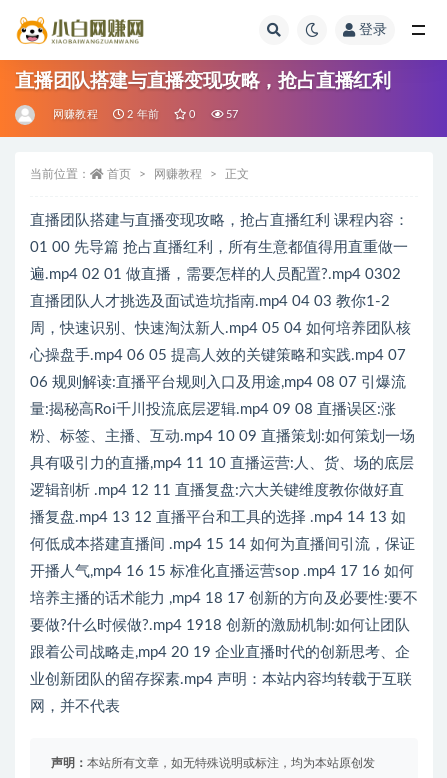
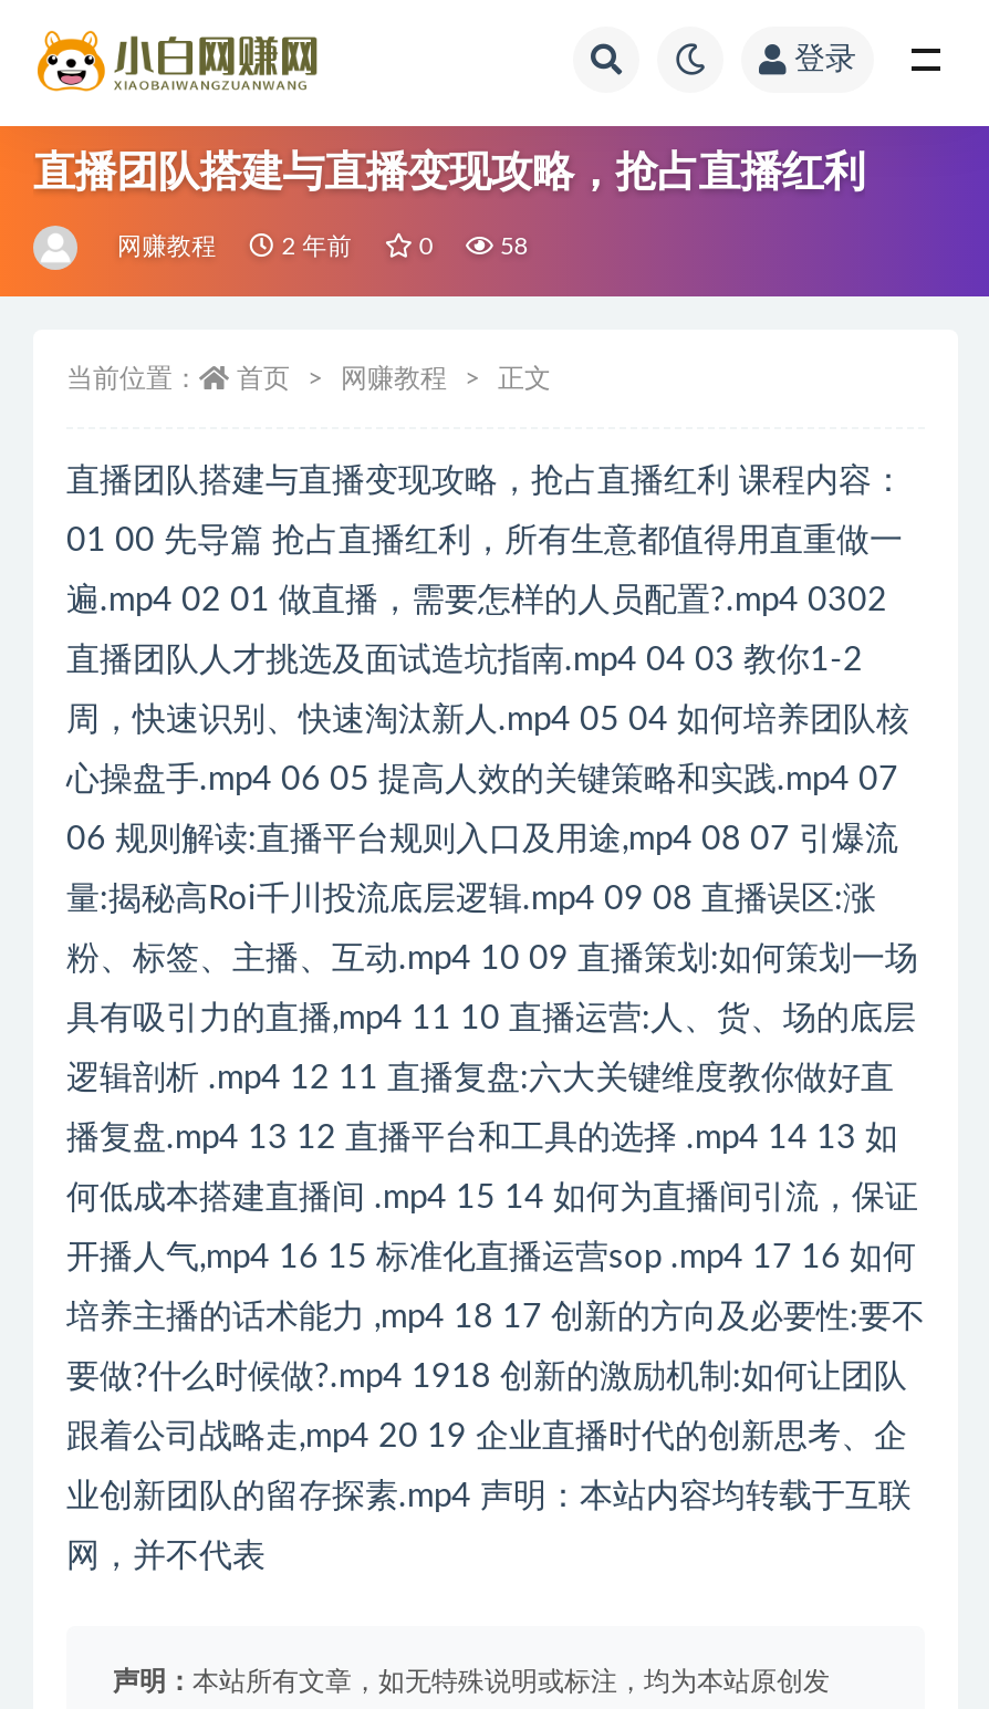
- 57
+ 58
